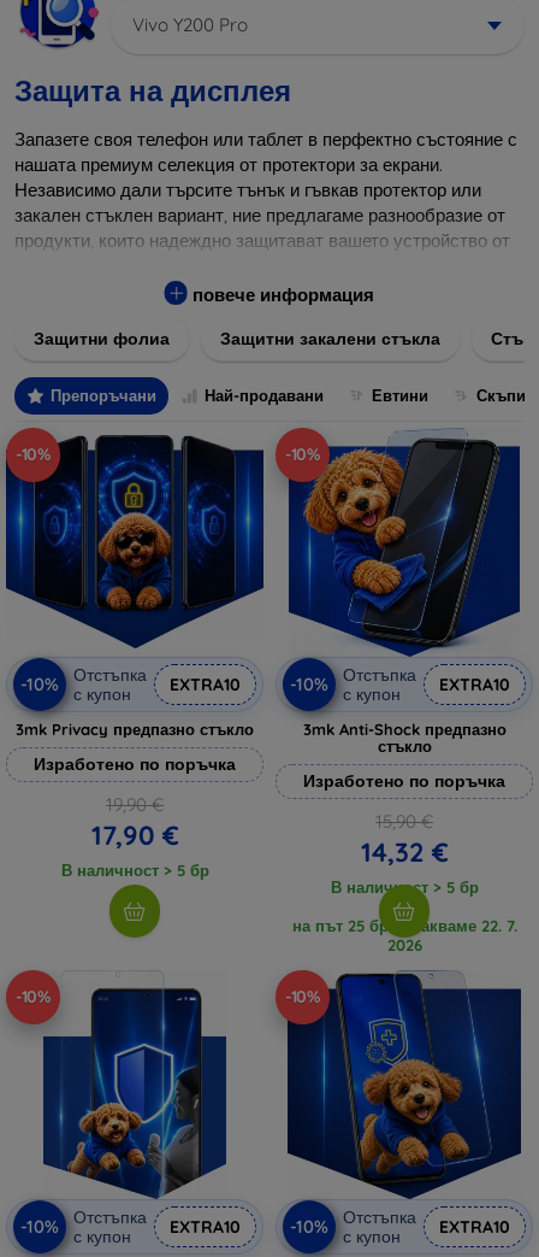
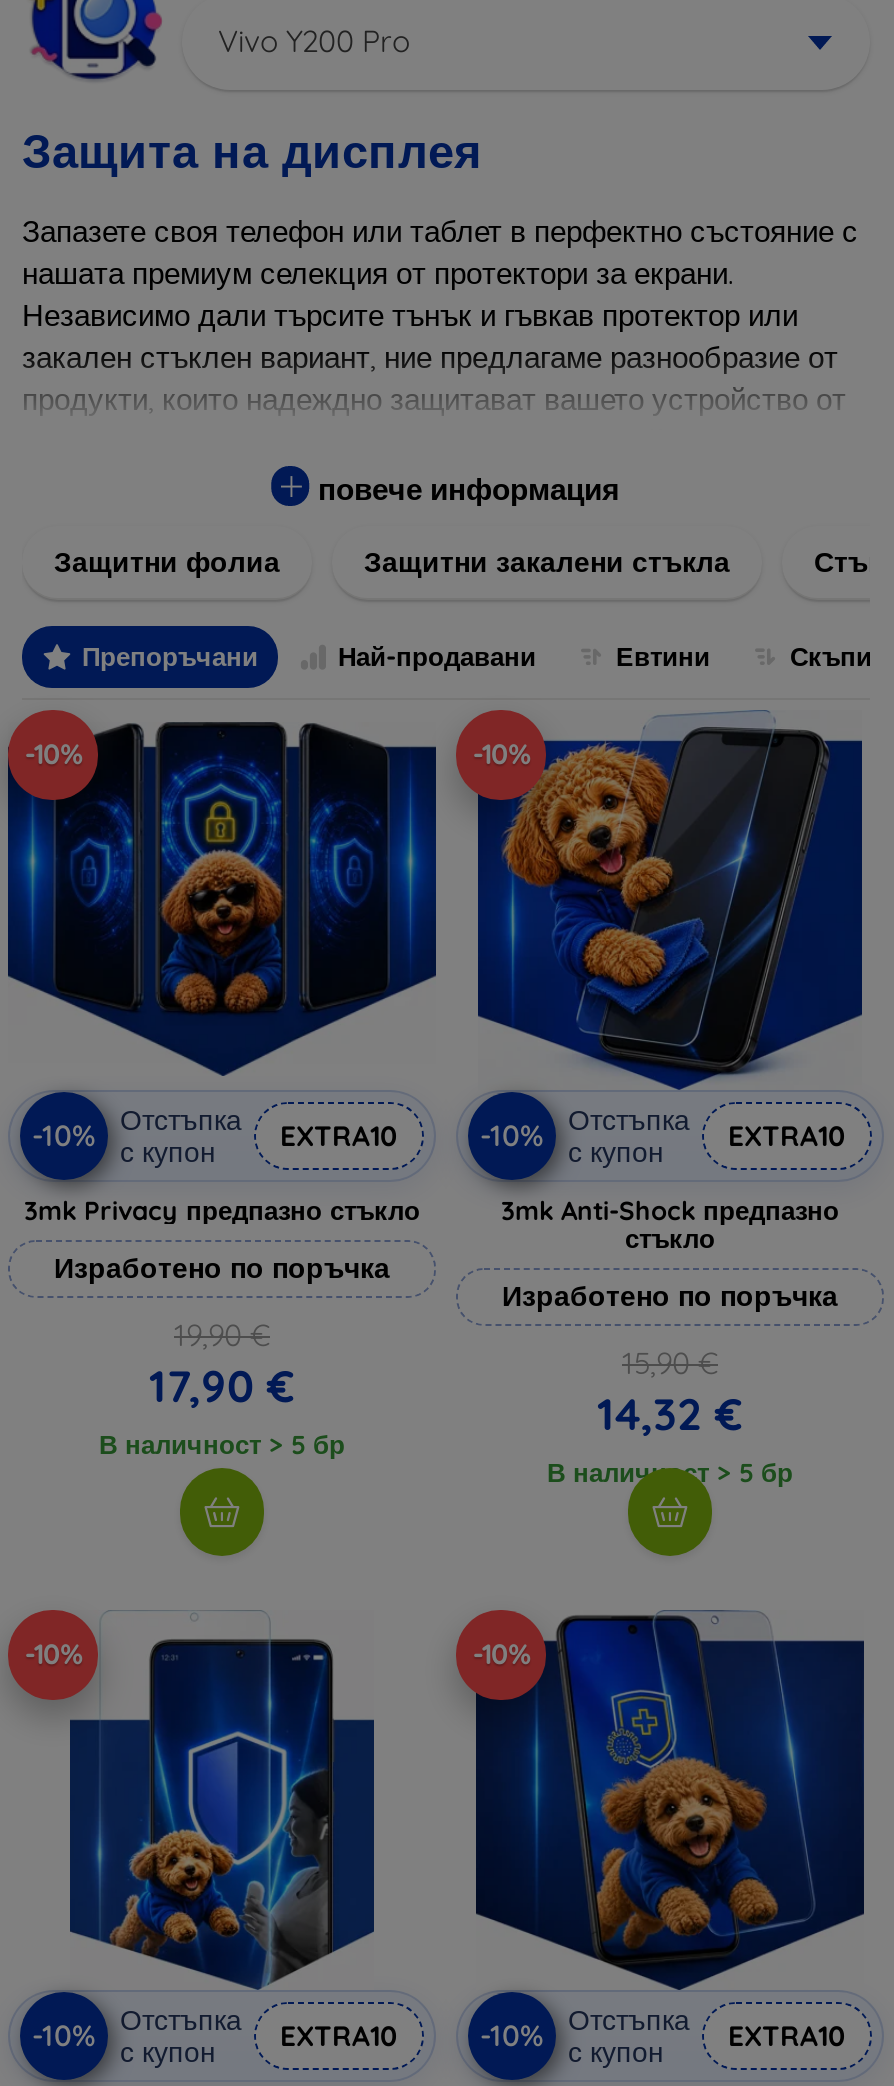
- на път 25 бр., очакваме 22. 7.
- 2026
